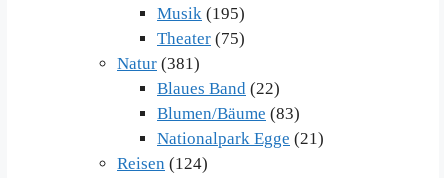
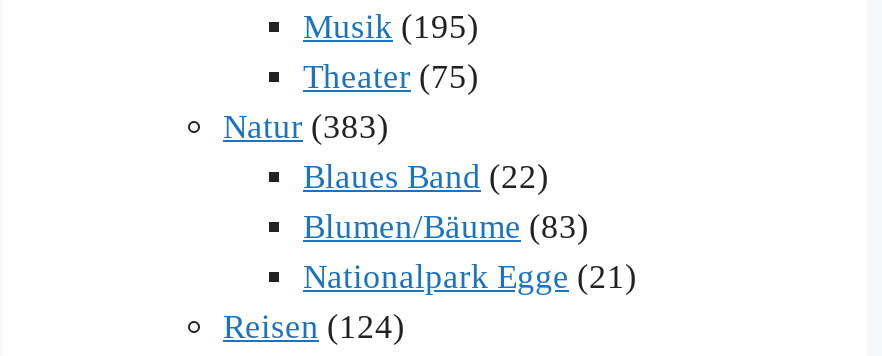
- Natur (381)
+ Natur (383)
